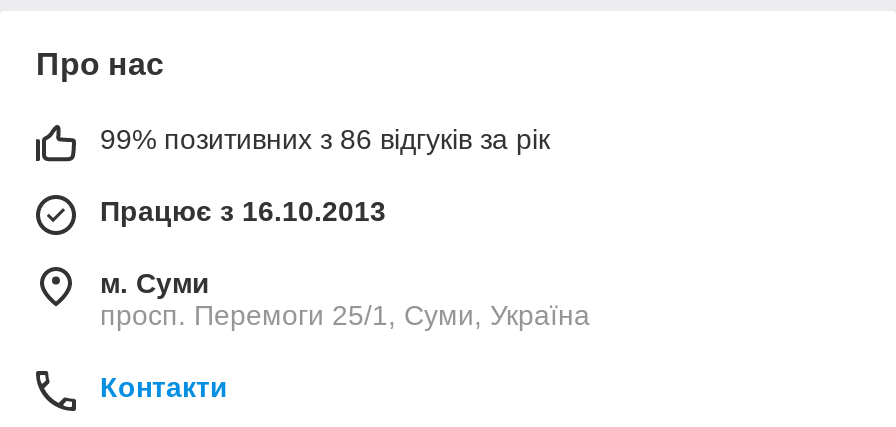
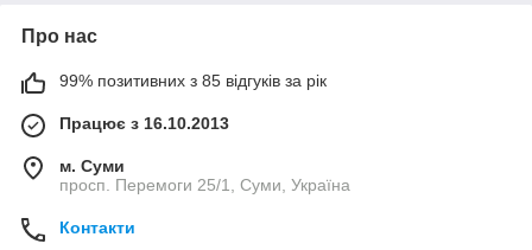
- 99% позитивних з 86 відгуків за рік
+ 99% позитивних з 85 відгуків за рік
